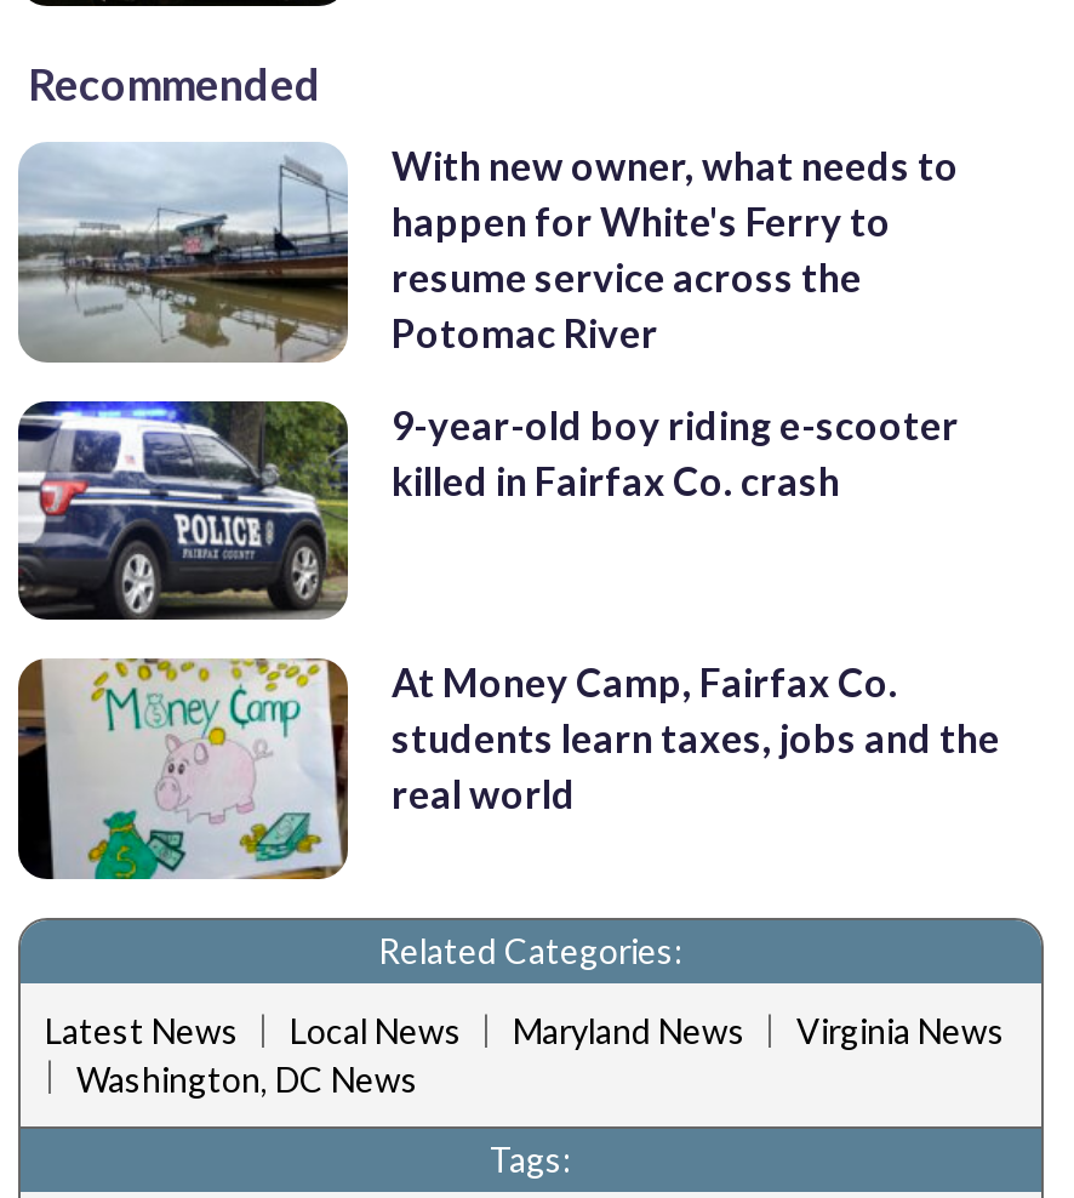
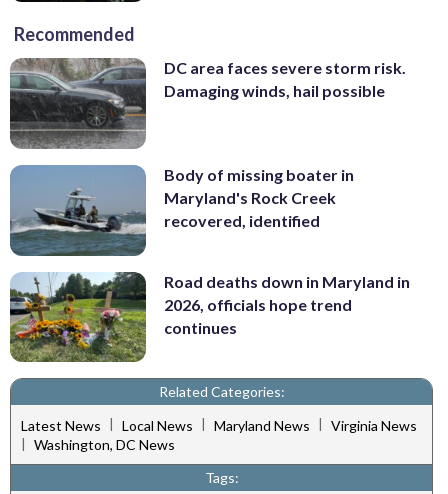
- [image]
- With new owner, what needs to
- happen for White's Ferry to
- resume service across the
- Potomac River
+ [image]
+ DC area faces severe storm risk.
+ Damaging winds, hail possible

- [image]
- 9-year-old boy riding e-scooter
- killed in Fairfax Co. crash
+ [image]
+ Body of missing boater in
+ Maryland's Rock Creek
+ recovered, identified

- [image]
- At Money Camp, Fairfax Co.
- students learn taxes, jobs and the
- real world
+ [image]
+ Road deaths down in Maryland in
+ 2026, officials hope trend
+ continues
